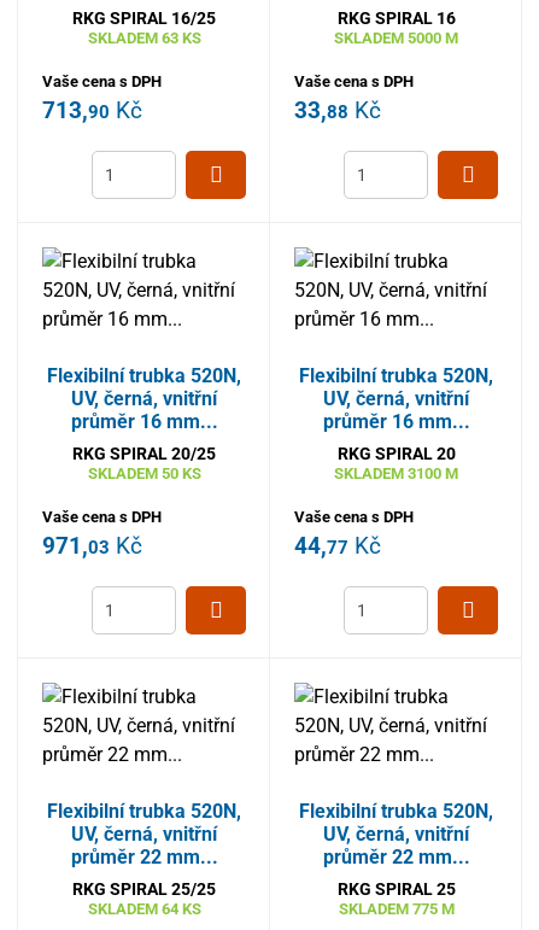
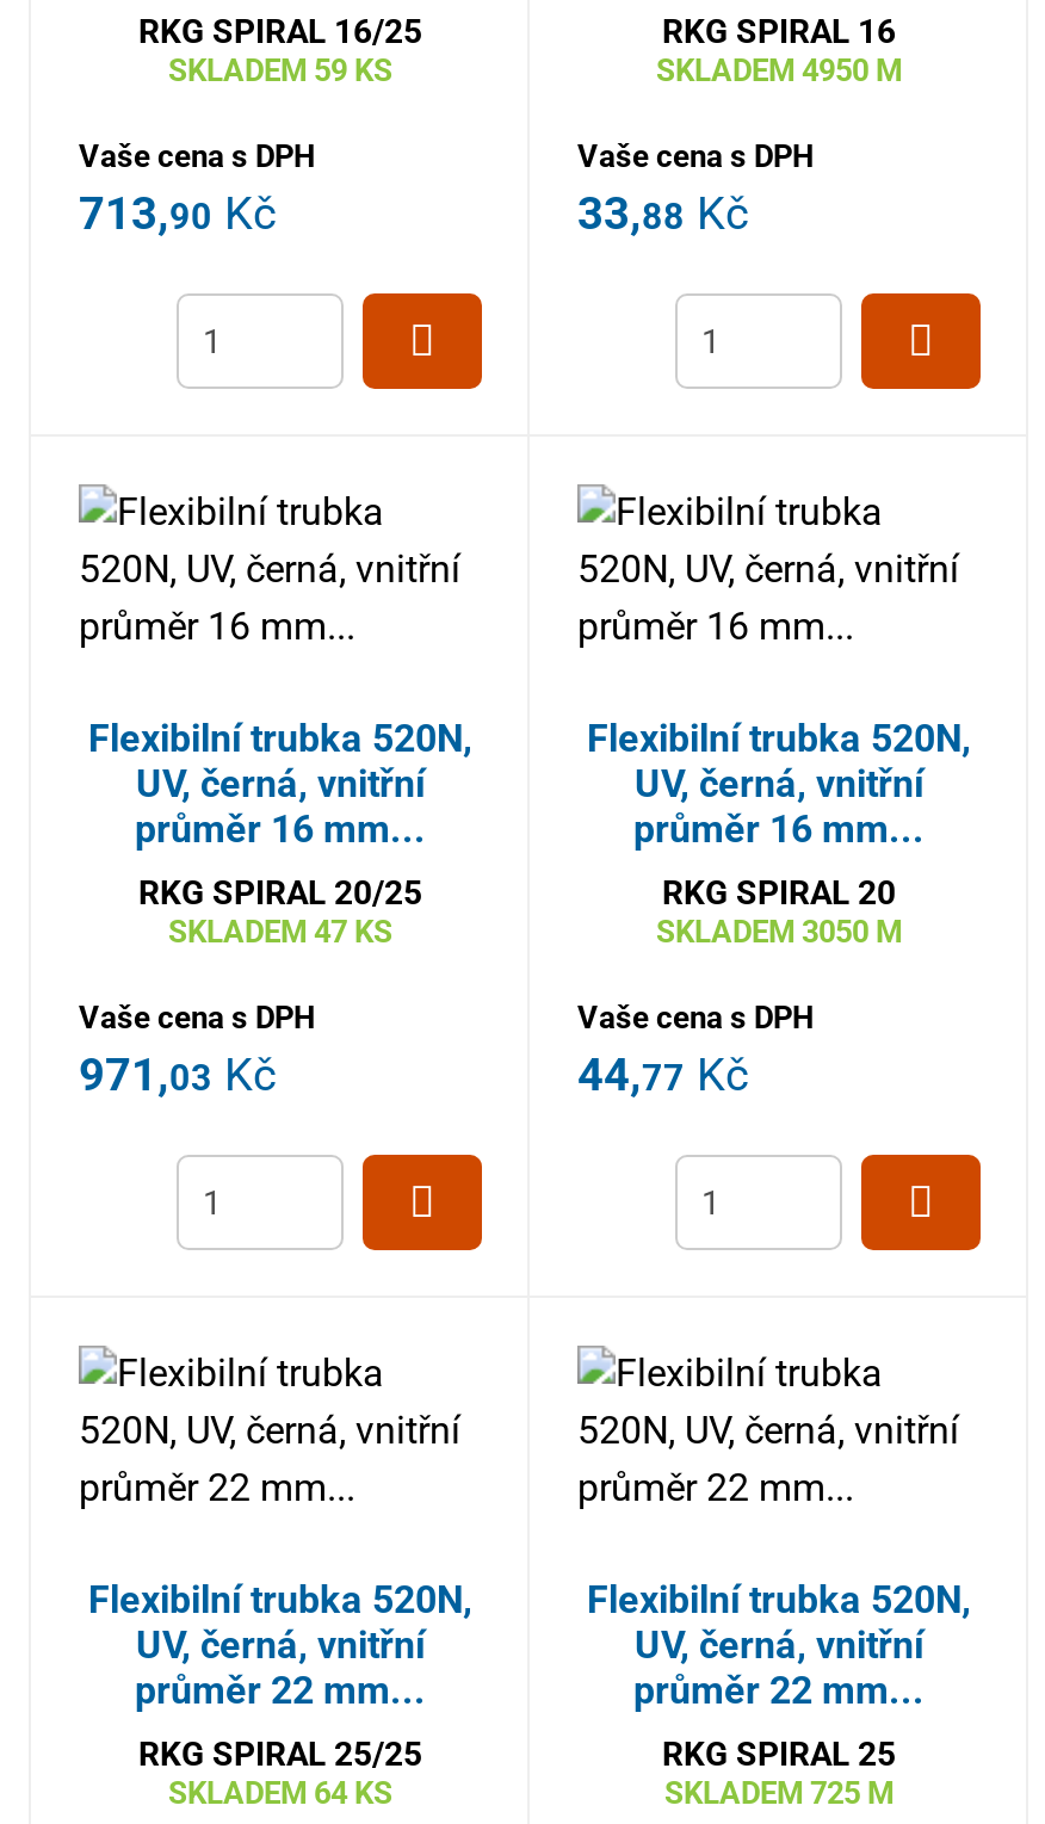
- SKLADEM 63 KS
+ SKLADEM 59 KS

- SKLADEM 5000 M
+ SKLADEM 4950 M

- SKLADEM 50 KS
+ SKLADEM 47 KS

- SKLADEM 3100 M
+ SKLADEM 3050 M

- SKLADEM 775 M
+ SKLADEM 725 M
